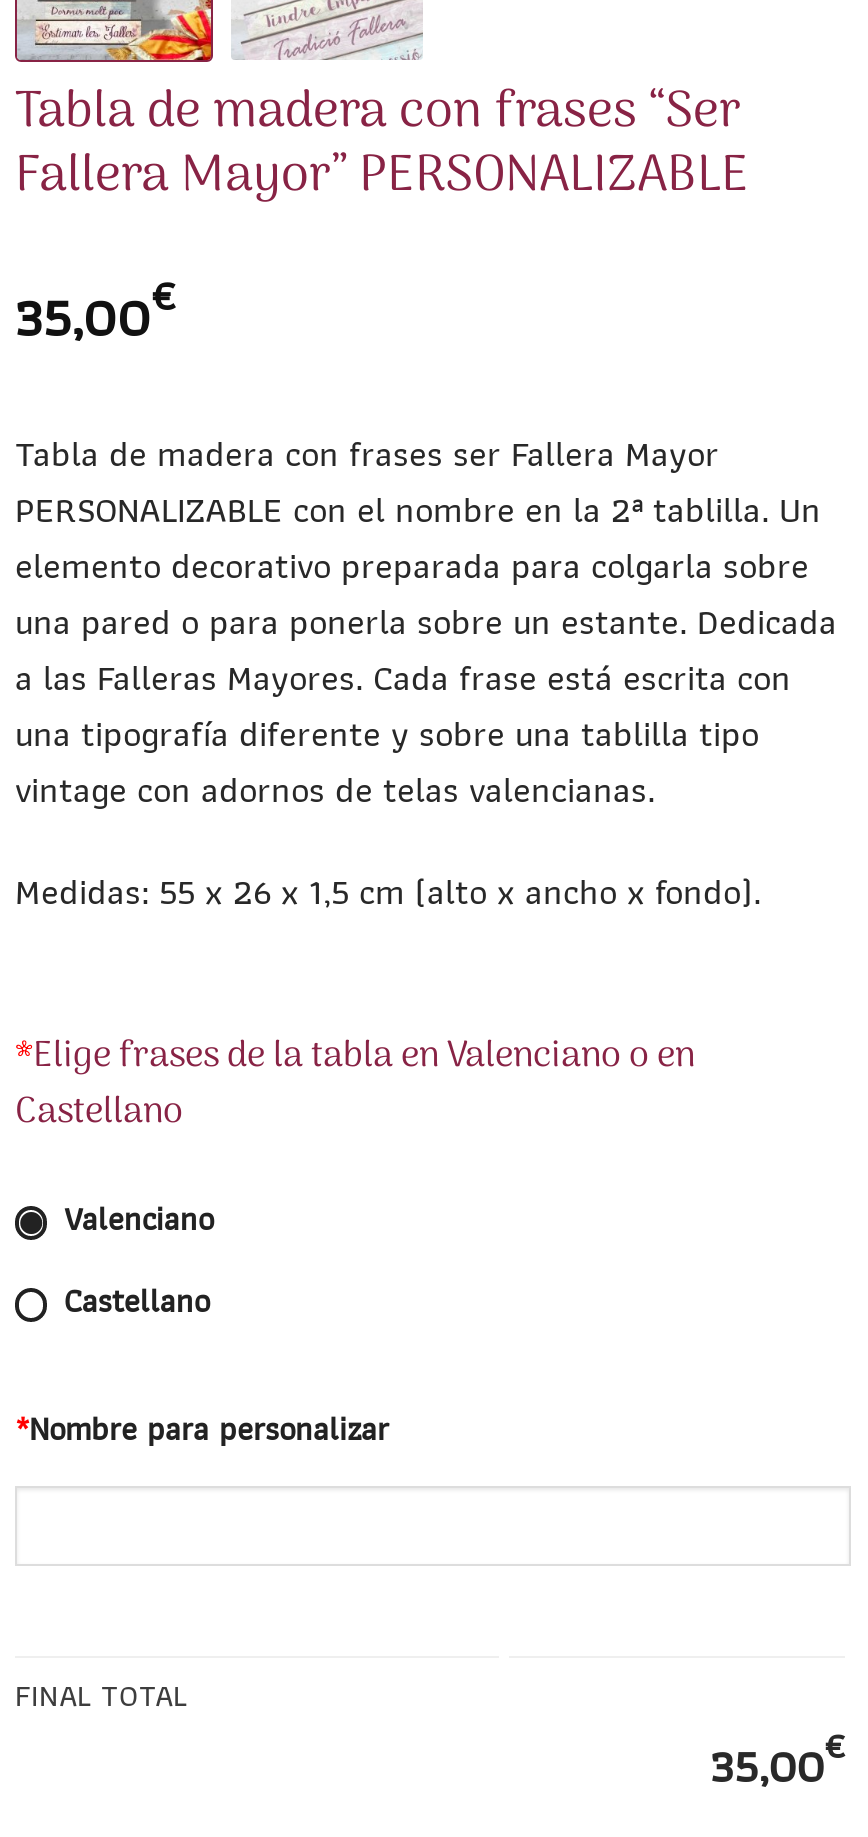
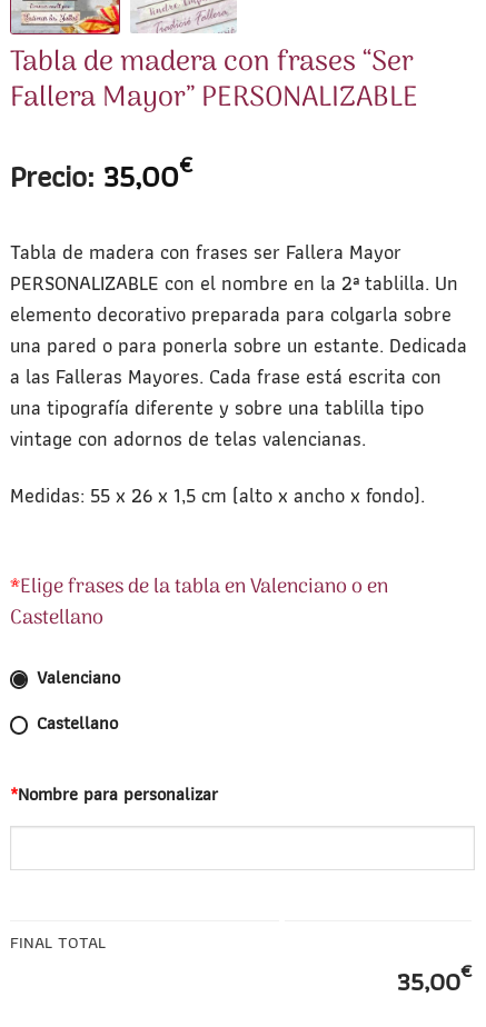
- 35,00€
+ Precio: 35,00€
